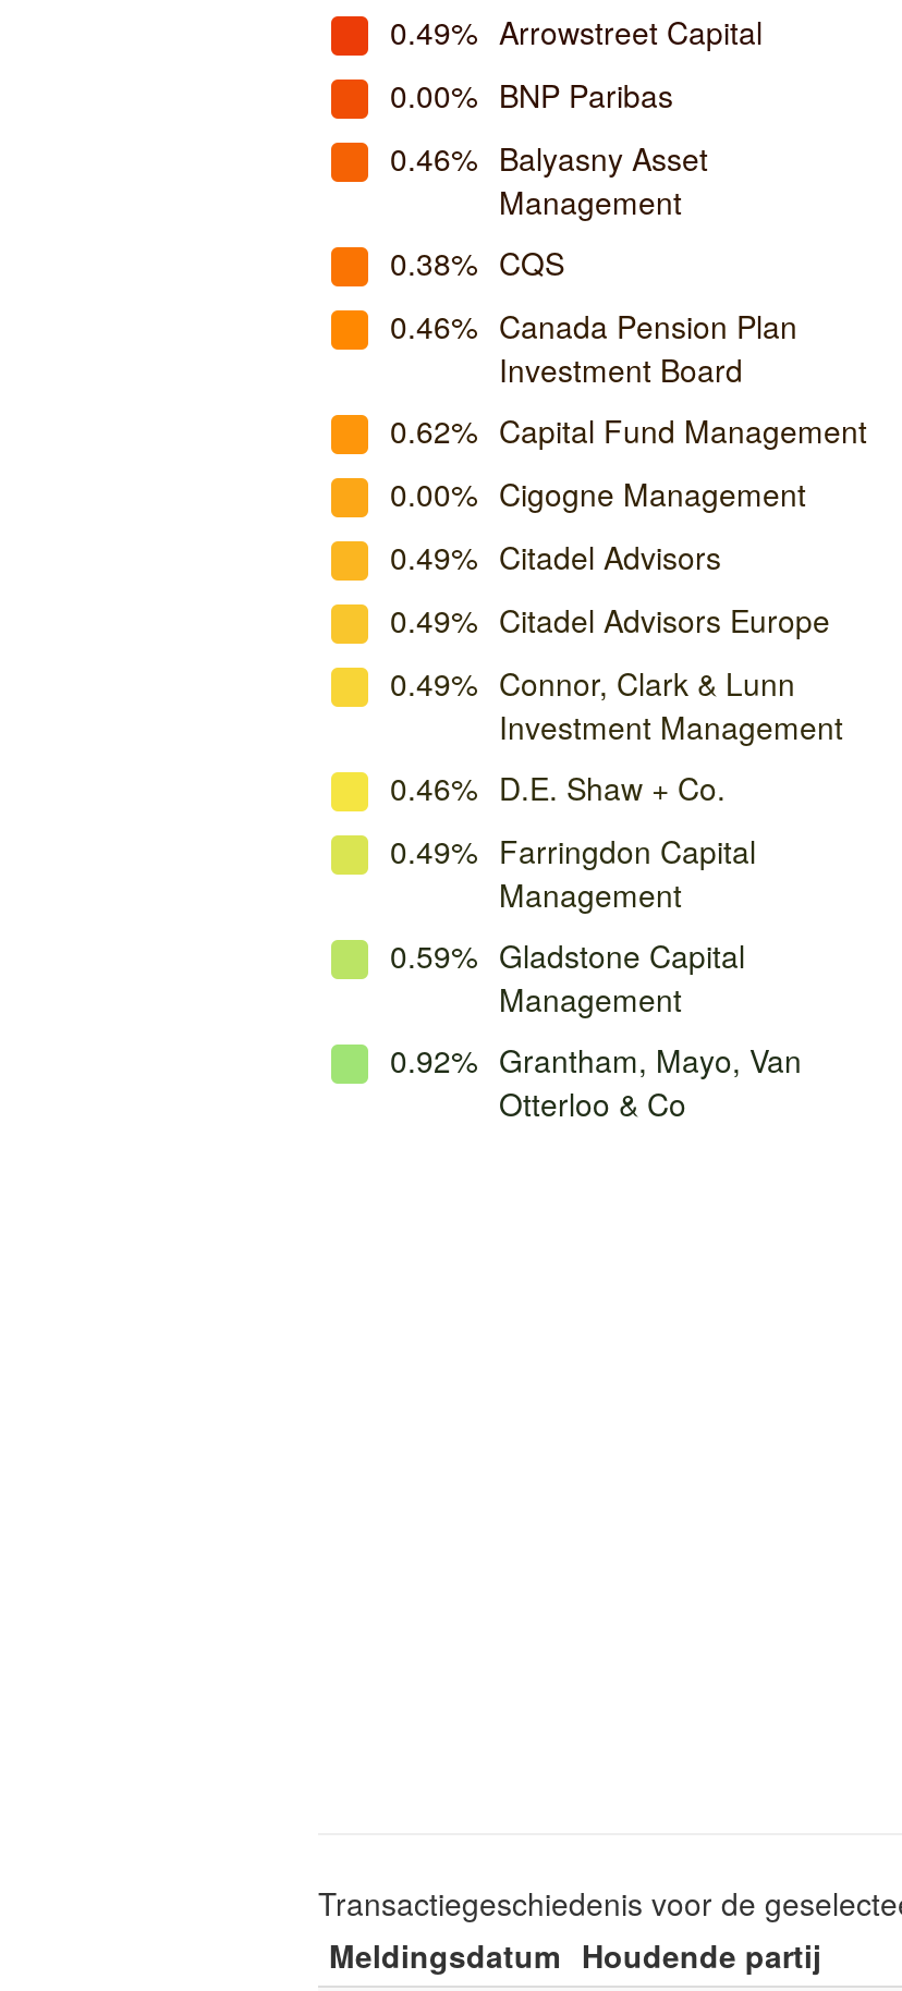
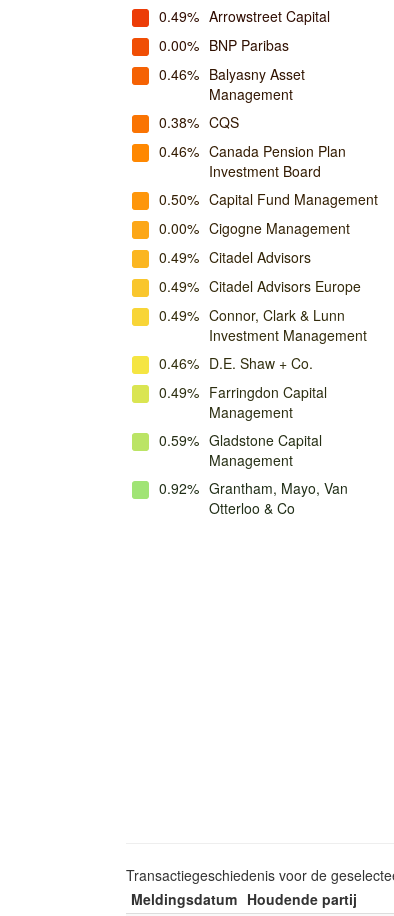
- 0.62% Capital Fund Management
+ 0.50% Capital Fund Management
